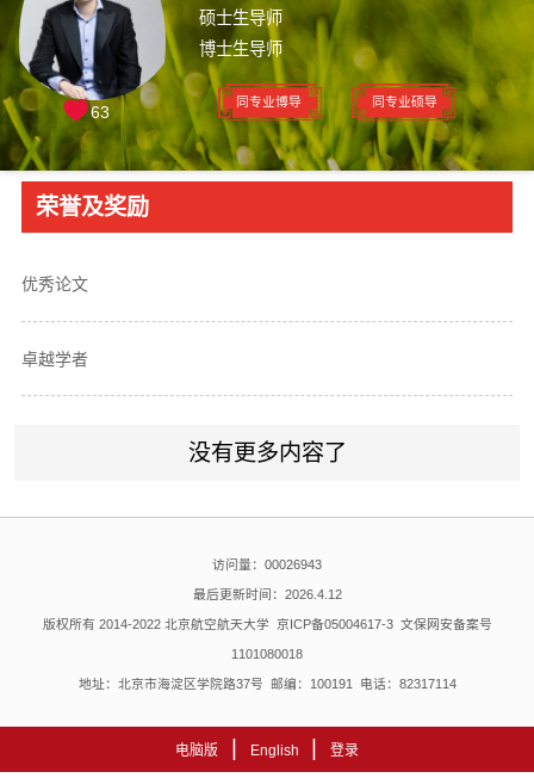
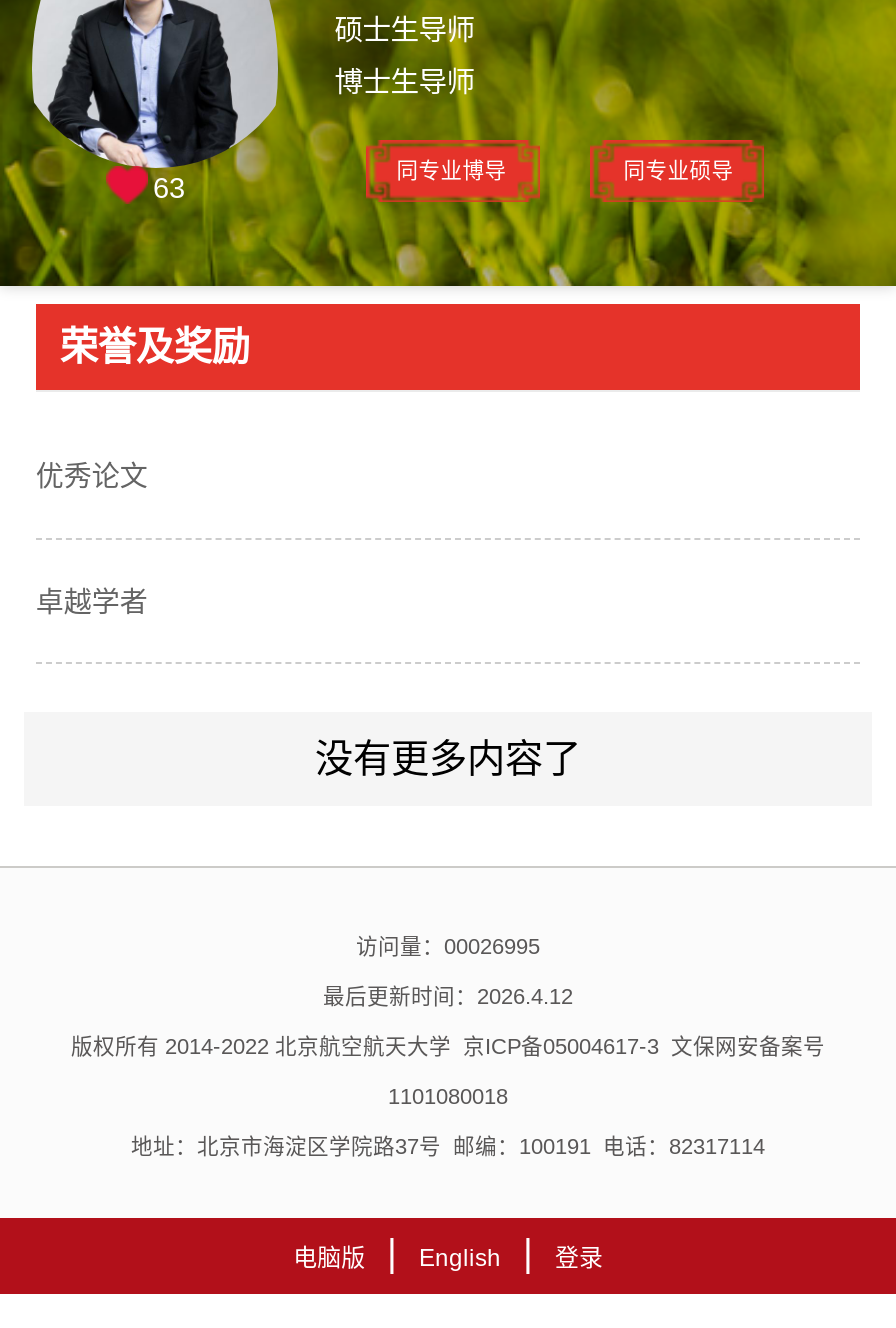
- 访问量：00026943
+ 访问量：00026995
